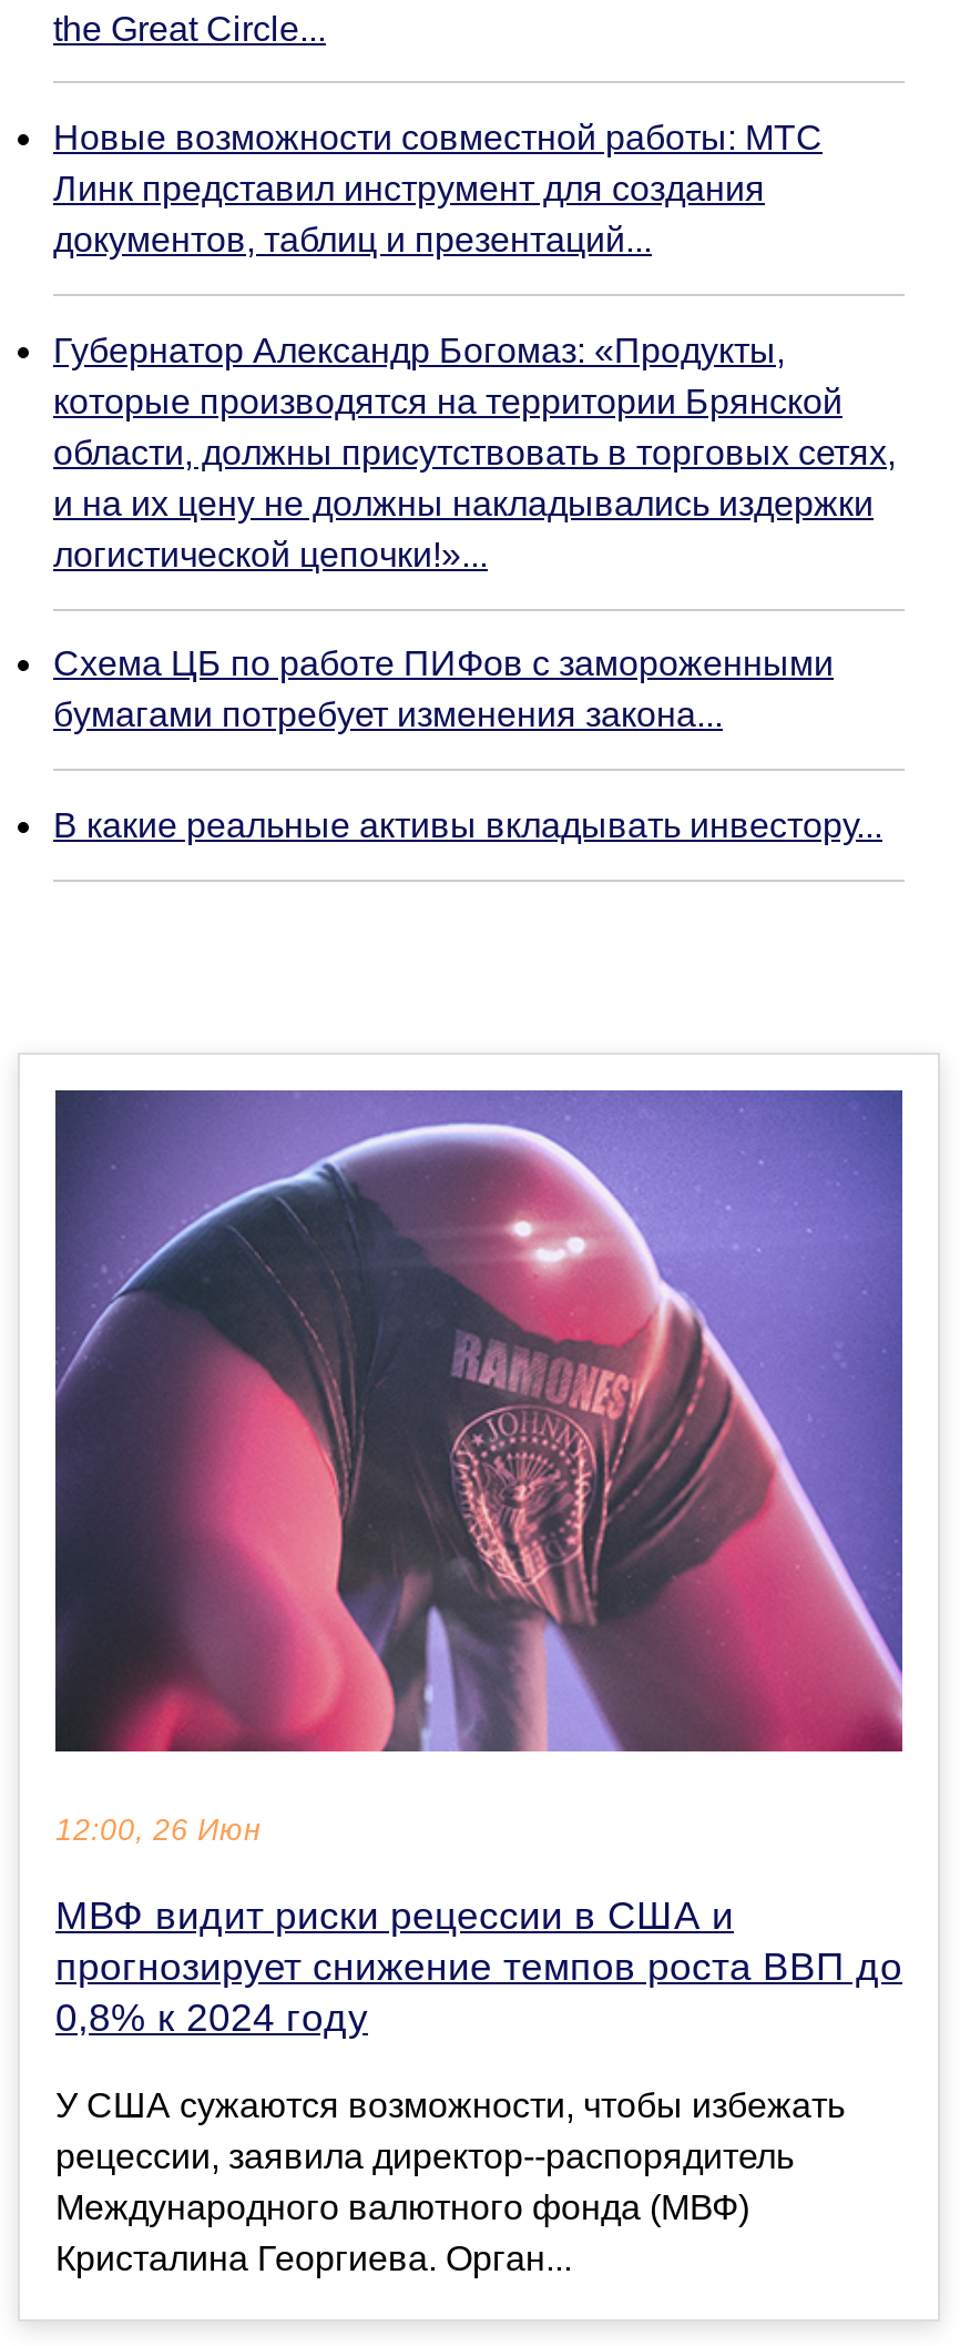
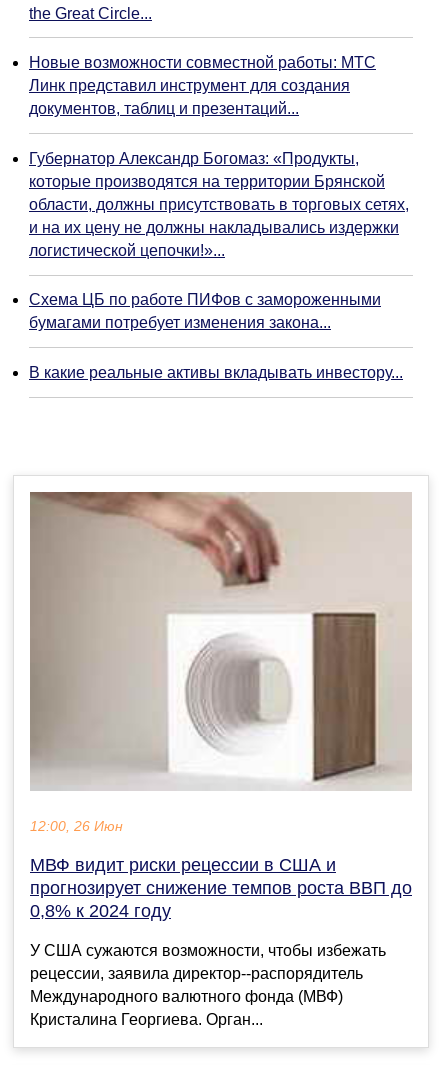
- [image]
+ [image]
